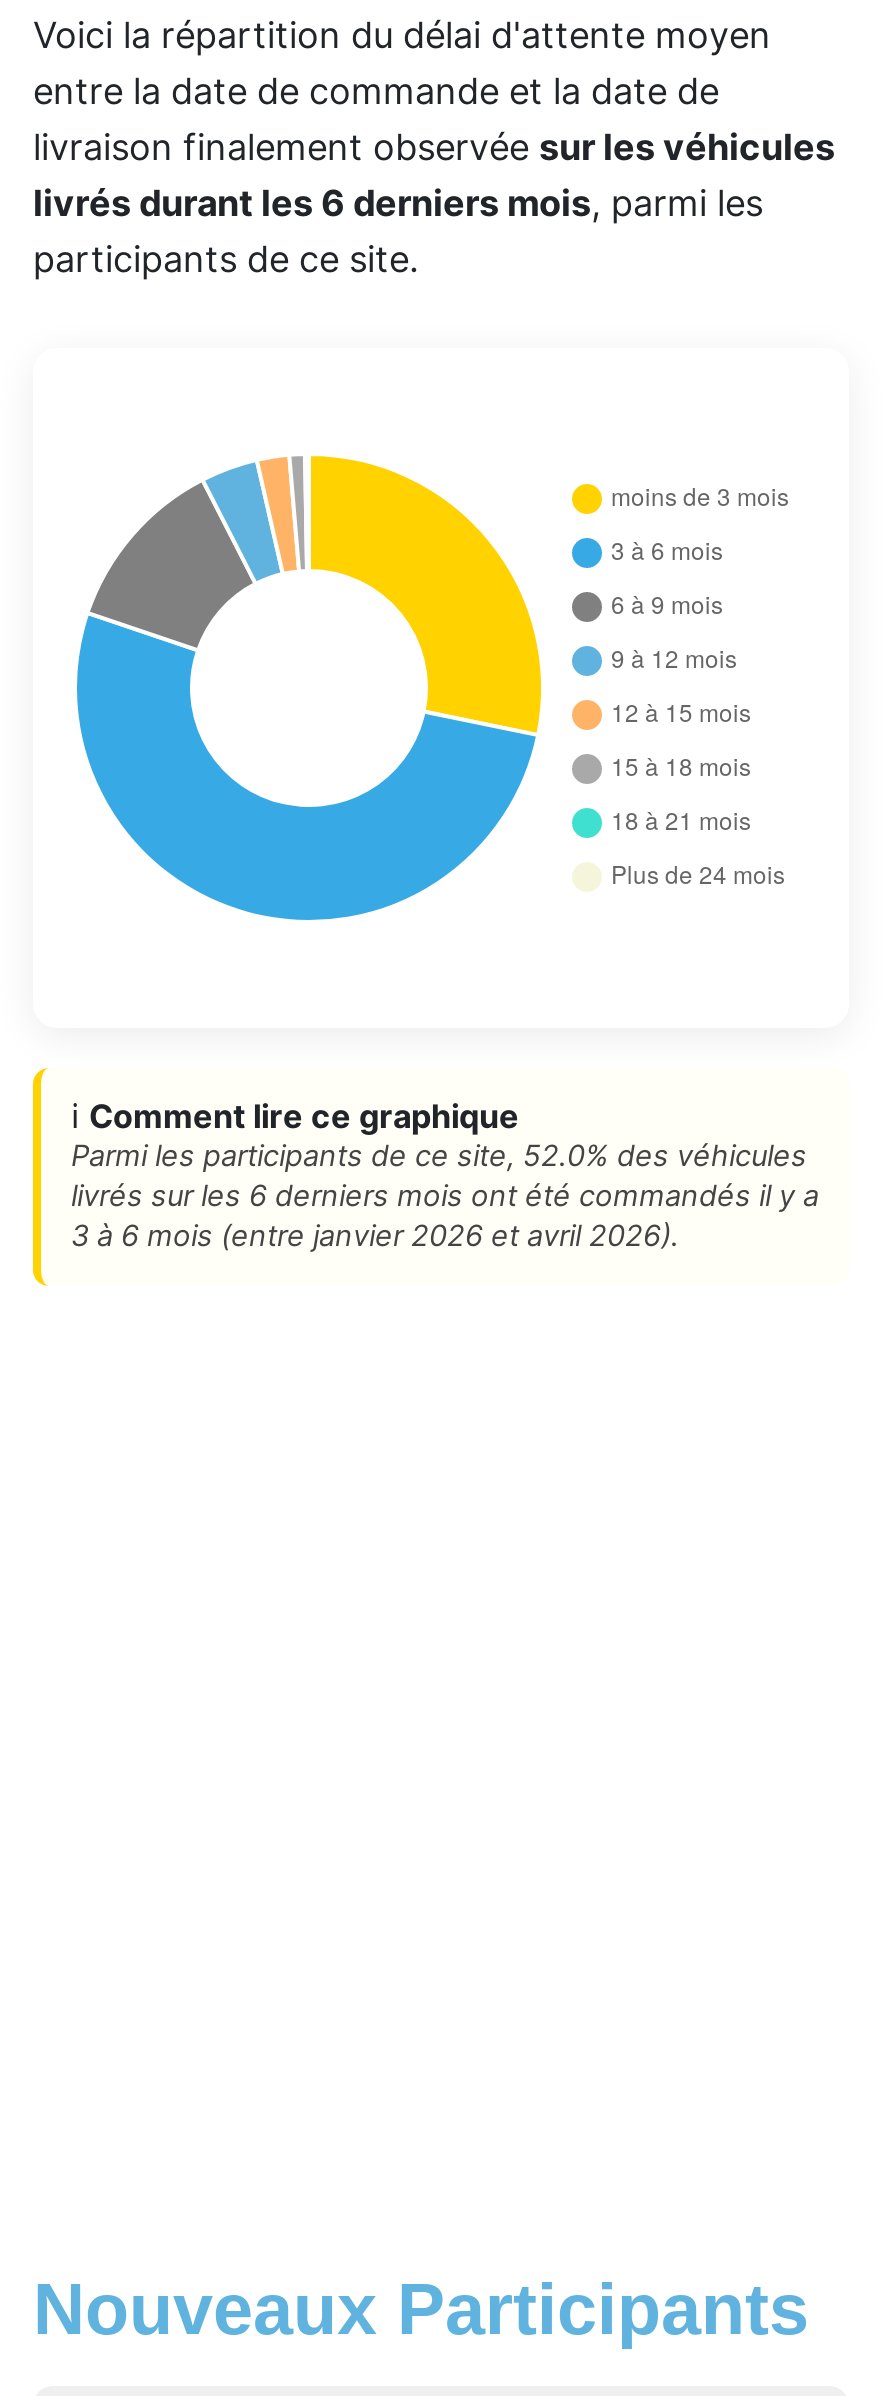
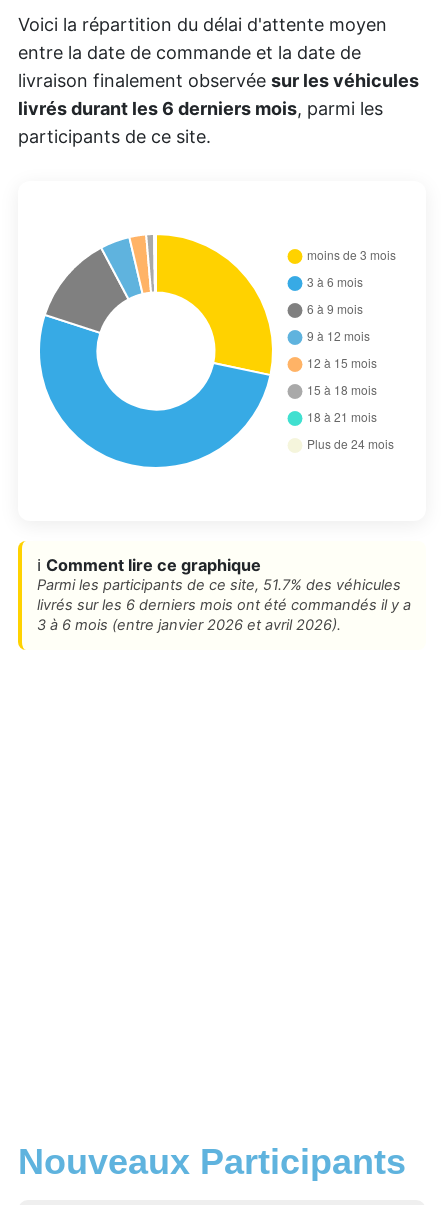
- Parmi les participants de ce site, 52.0% des véhicules
+ Parmi les participants de ce site, 51.7% des véhicules
